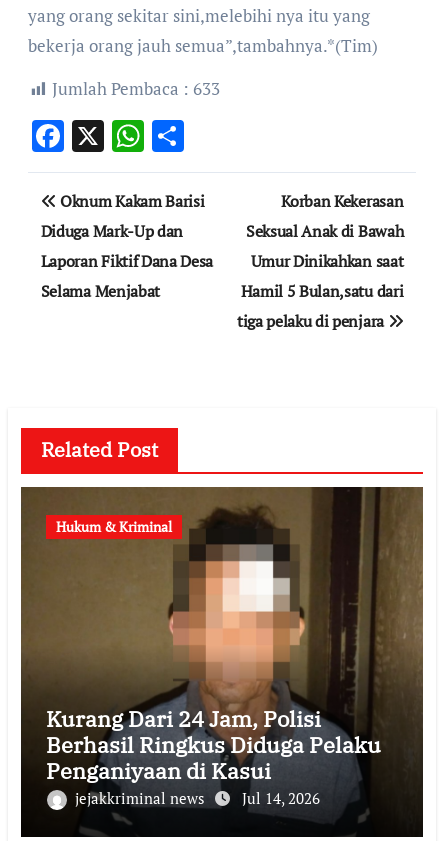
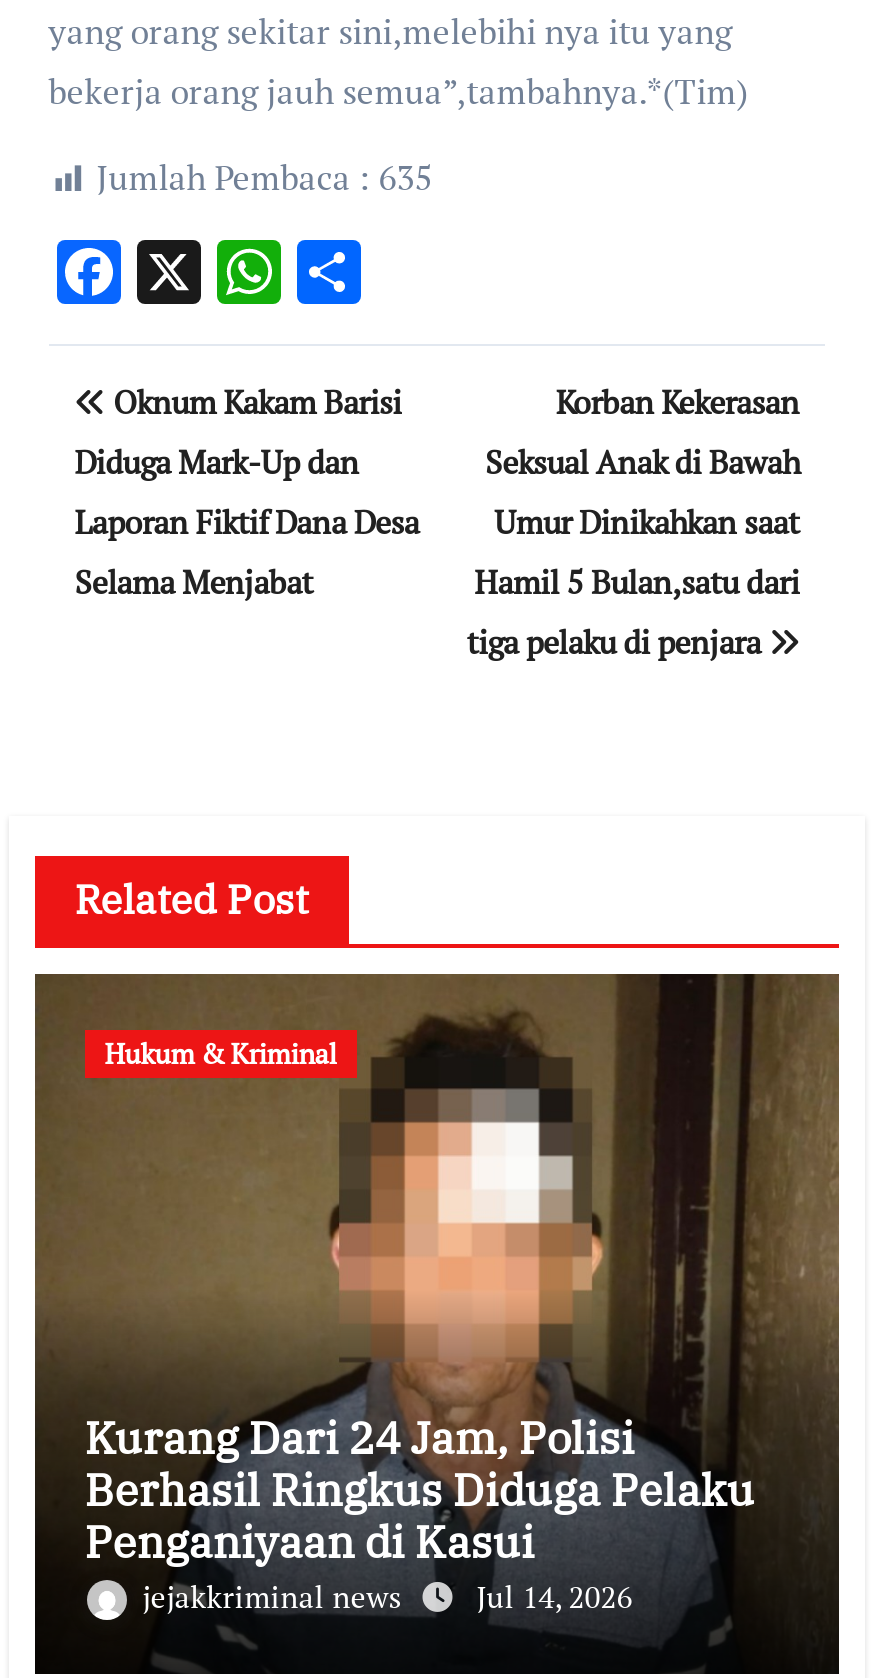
- Jumlah Pembaca : 633
+ Jumlah Pembaca : 635
